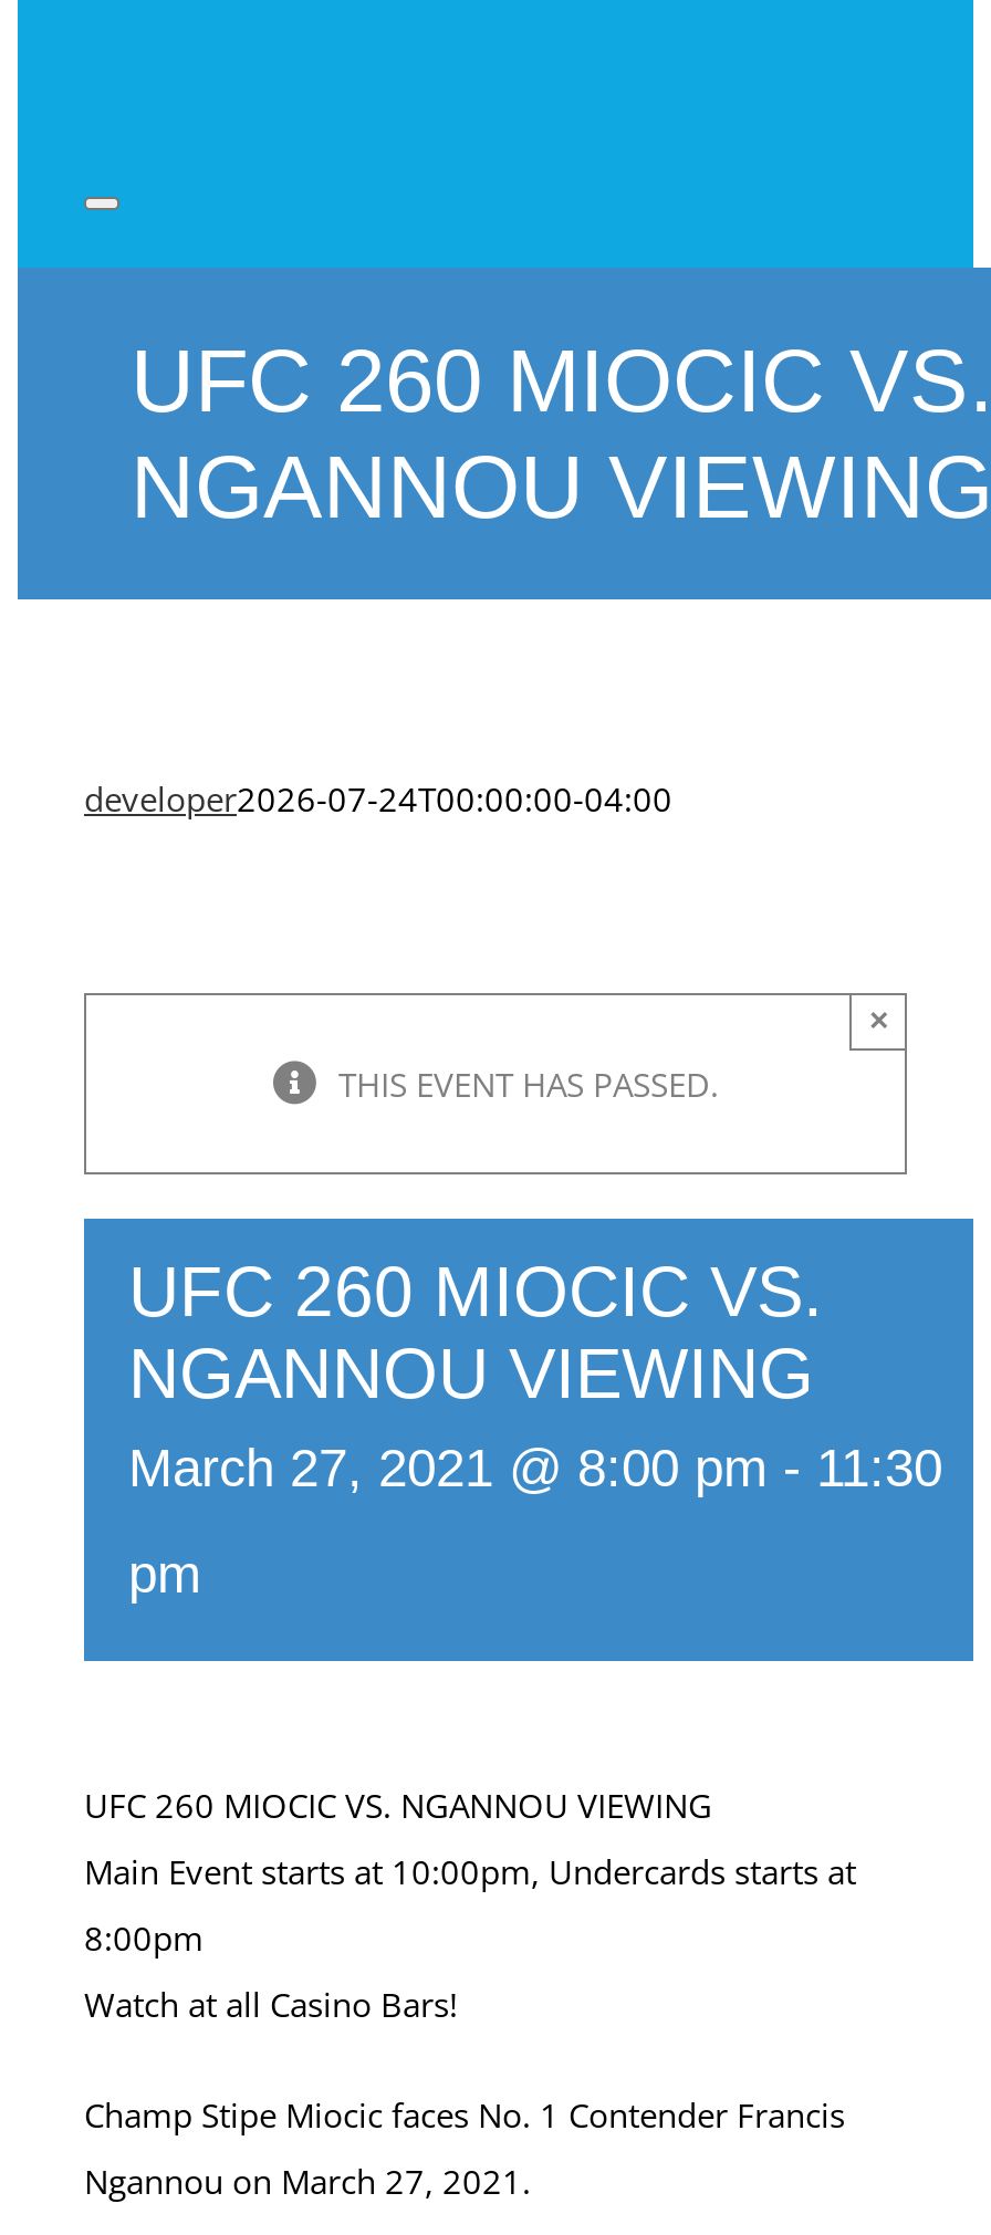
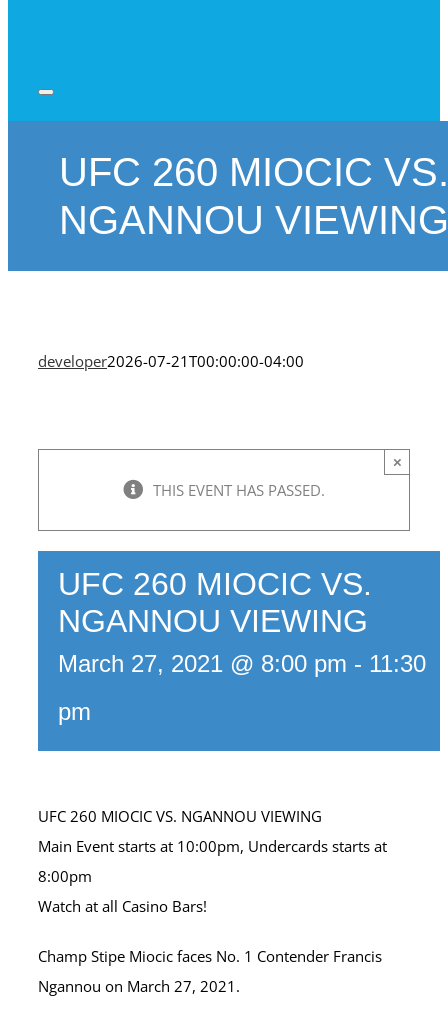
- developer2026-07-24T00:00:00-04:00
+ developer2026-07-21T00:00:00-04:00
